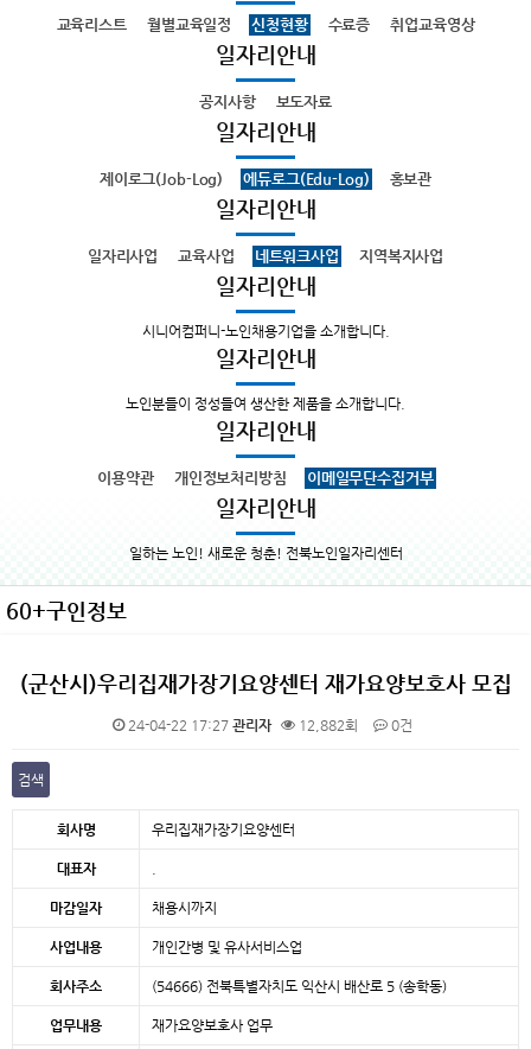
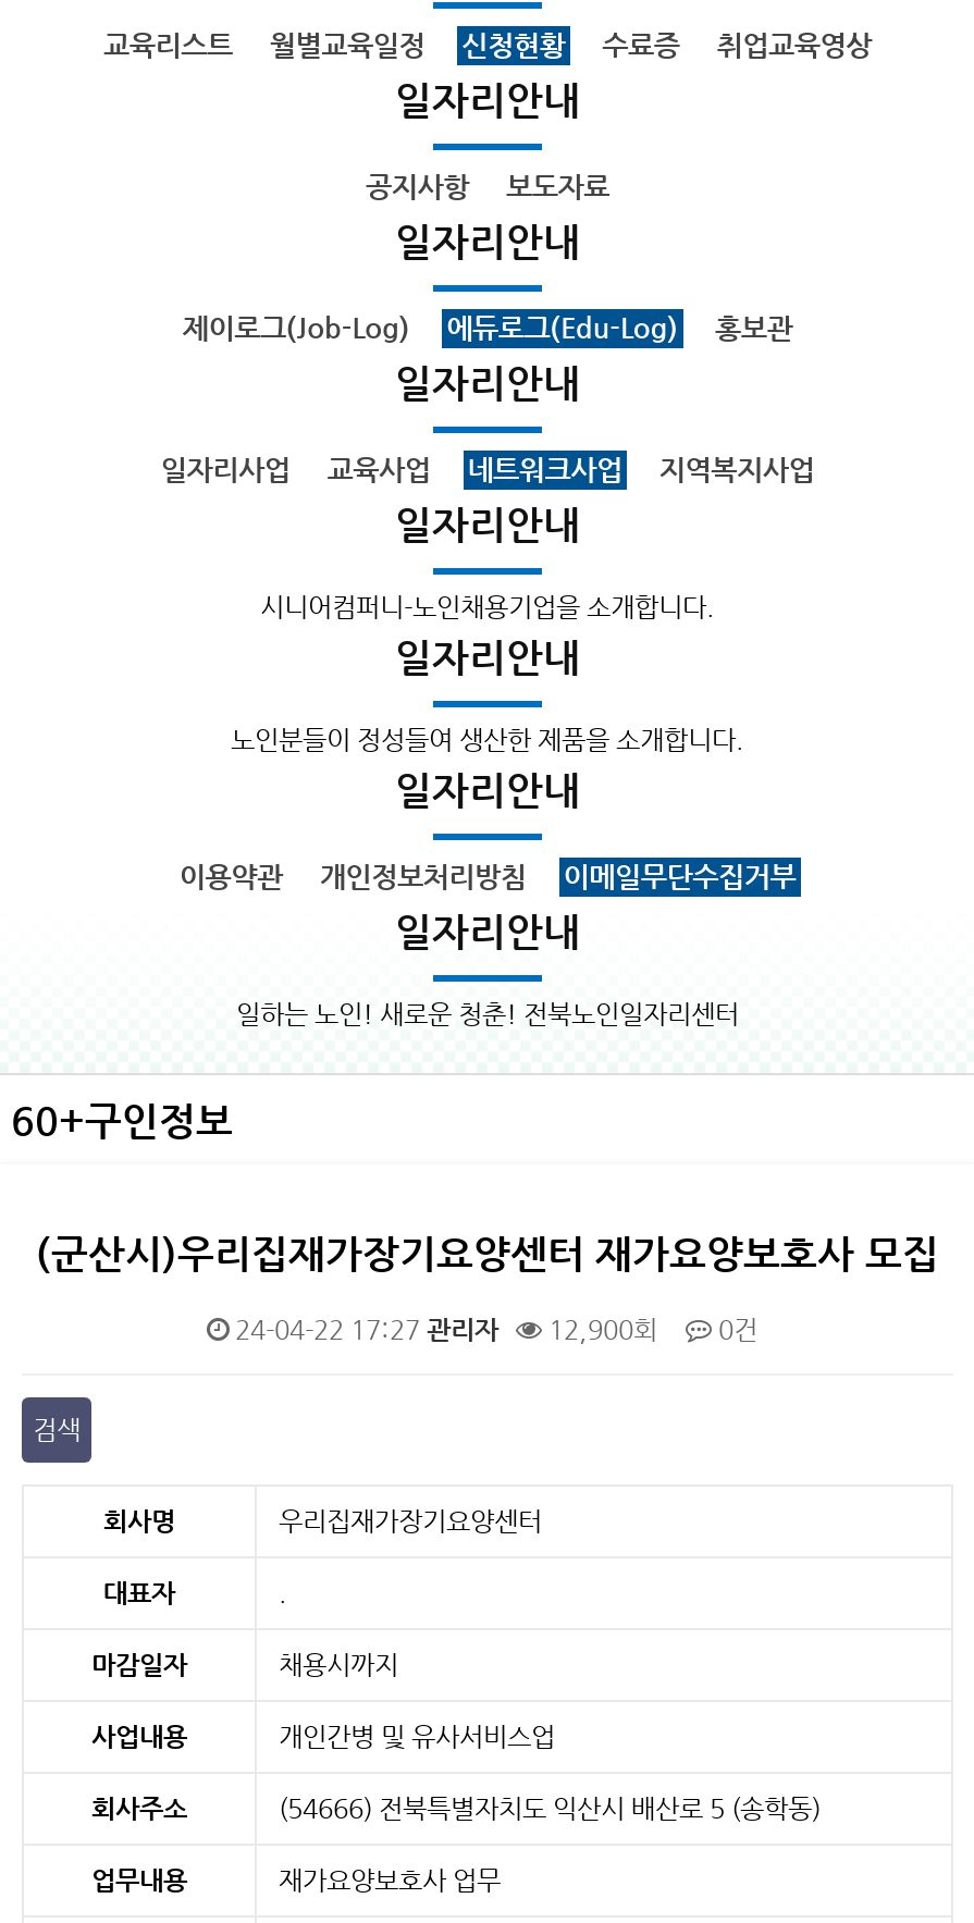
- 24-04-22 17:27 관리자 12,882회 0건
+ 24-04-22 17:27 관리자 12,900회 0건
